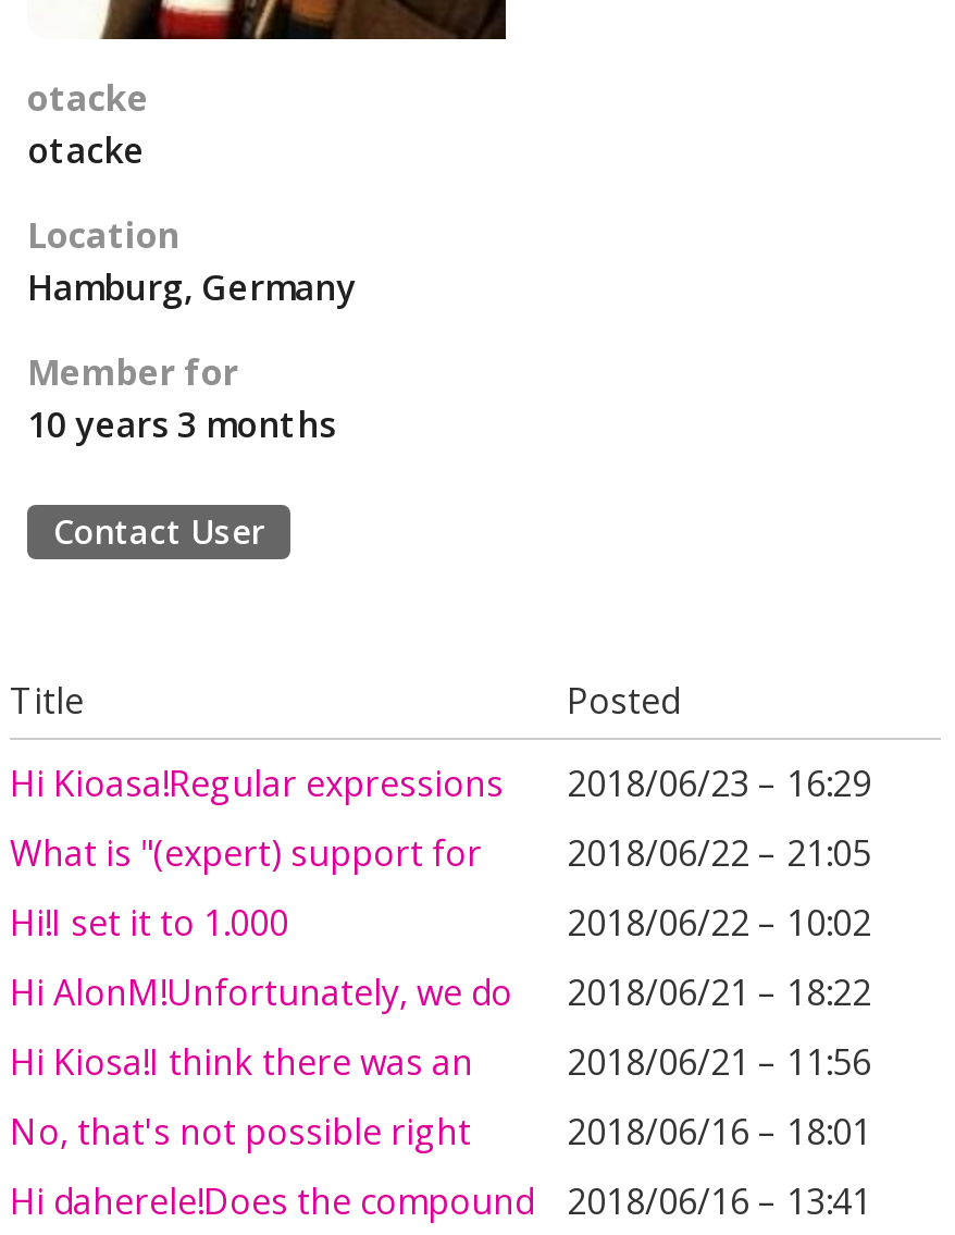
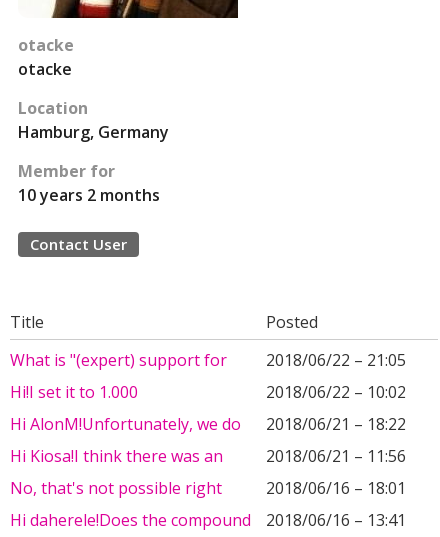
- 10 years 3 months
+ 10 years 2 months

- Hi Kioasa!Regular expressions
- 2018/06/23 – 16:29
